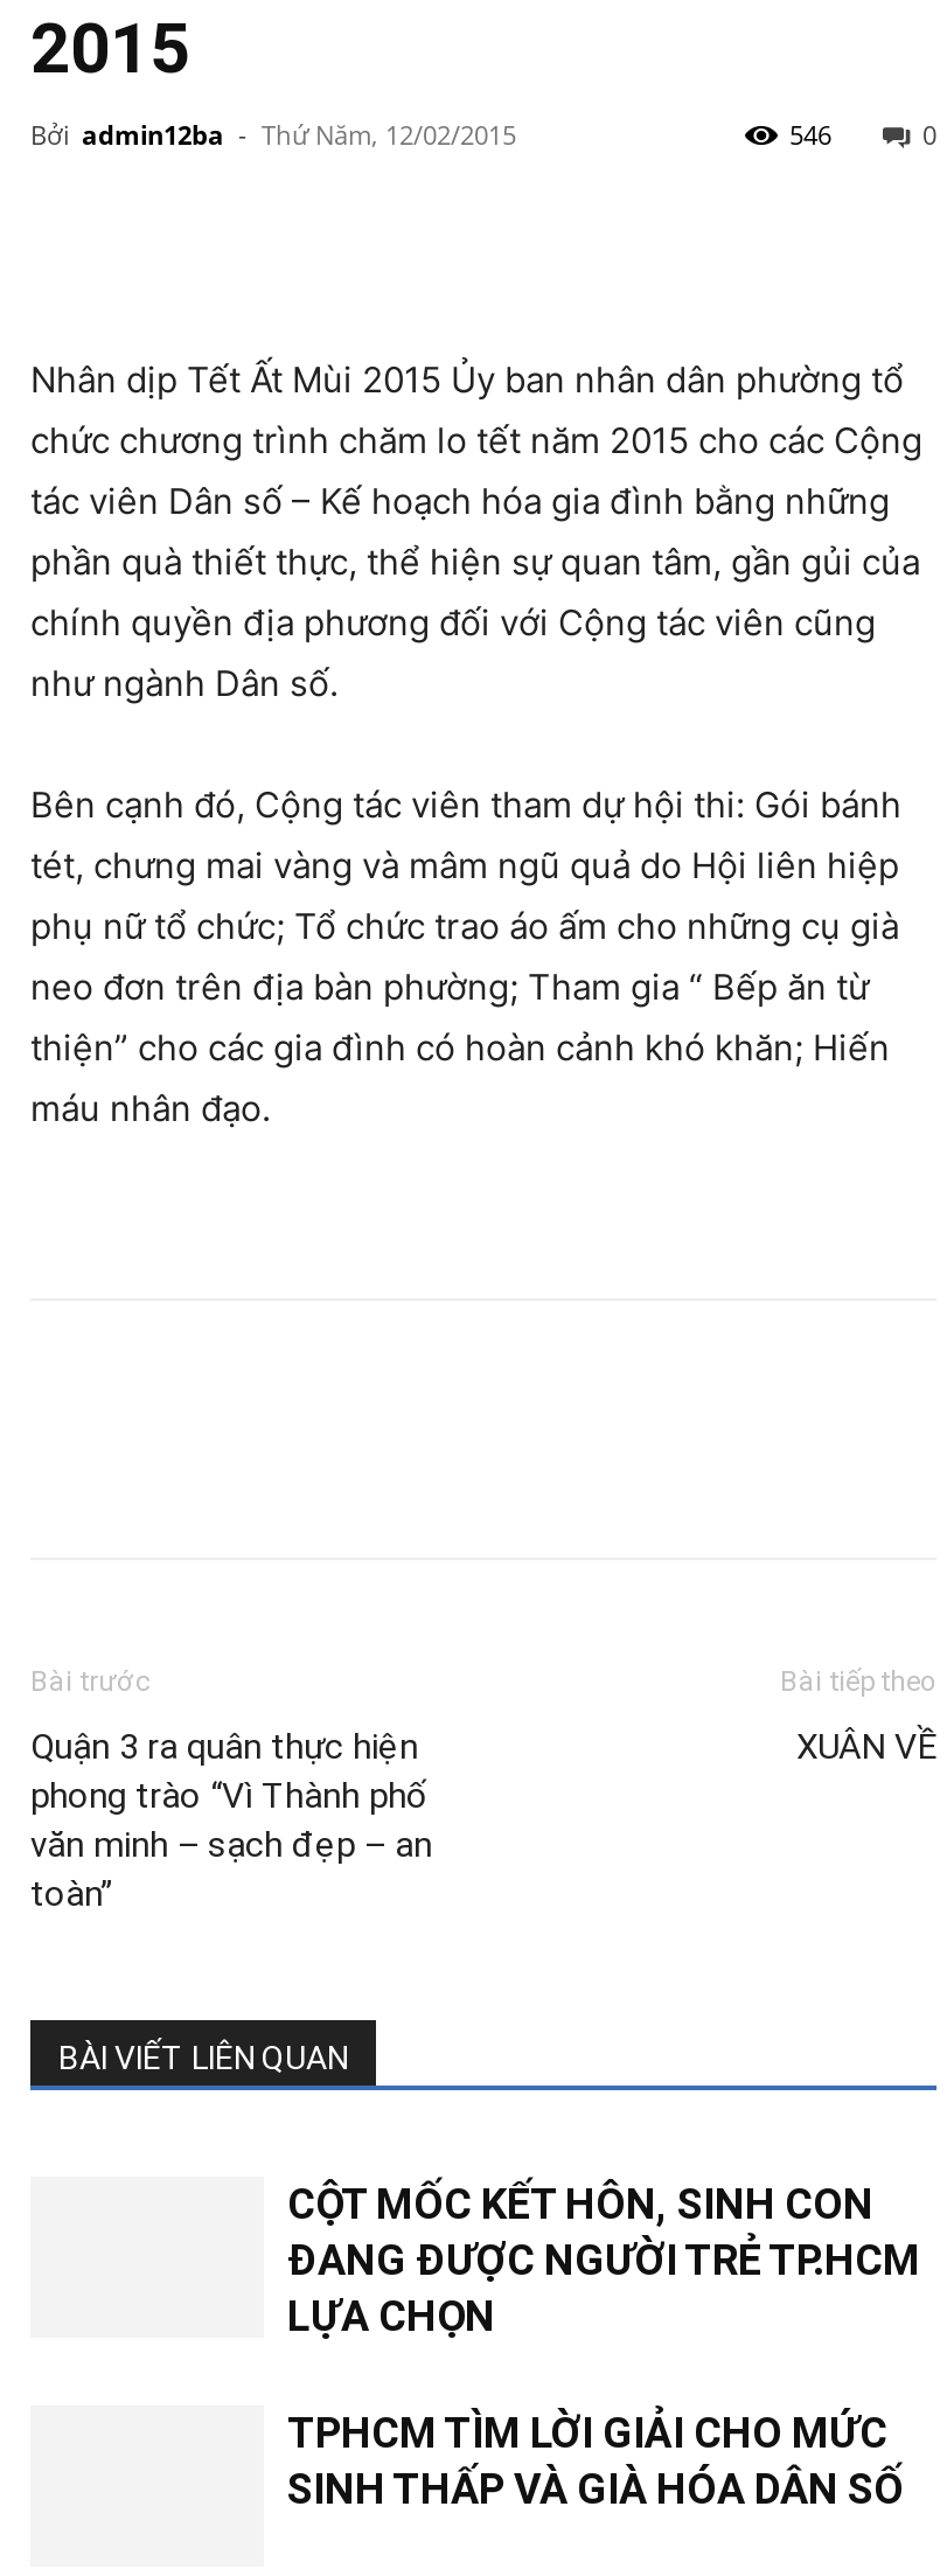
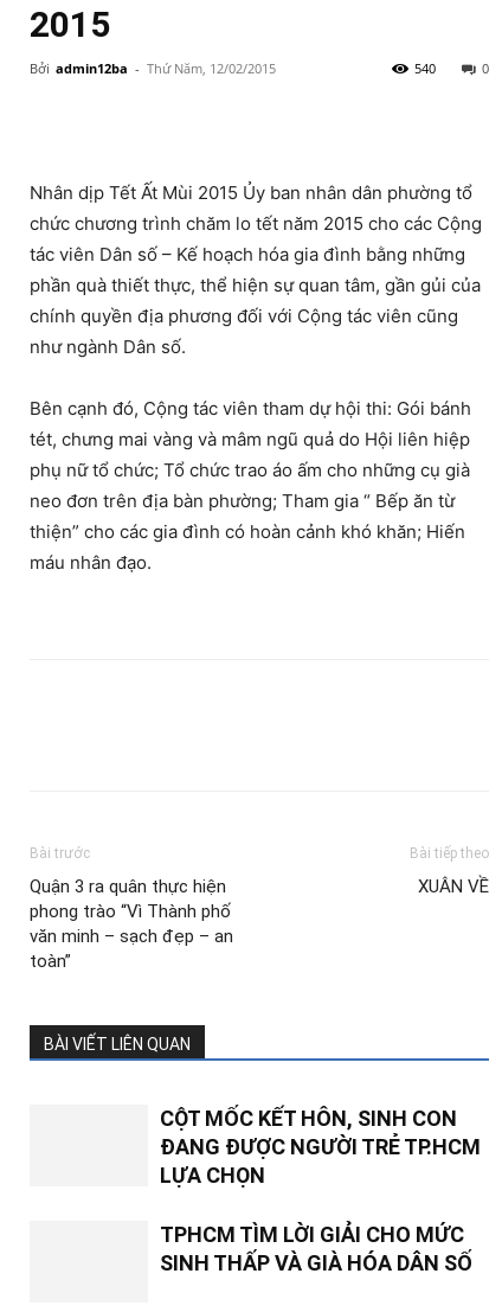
- 546
+ 540
